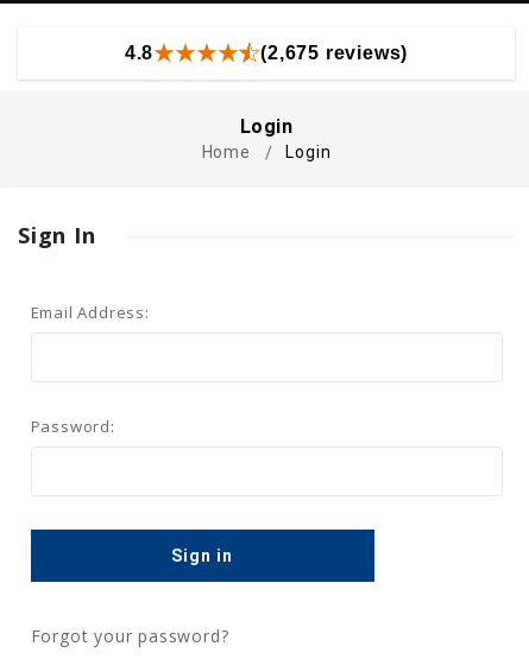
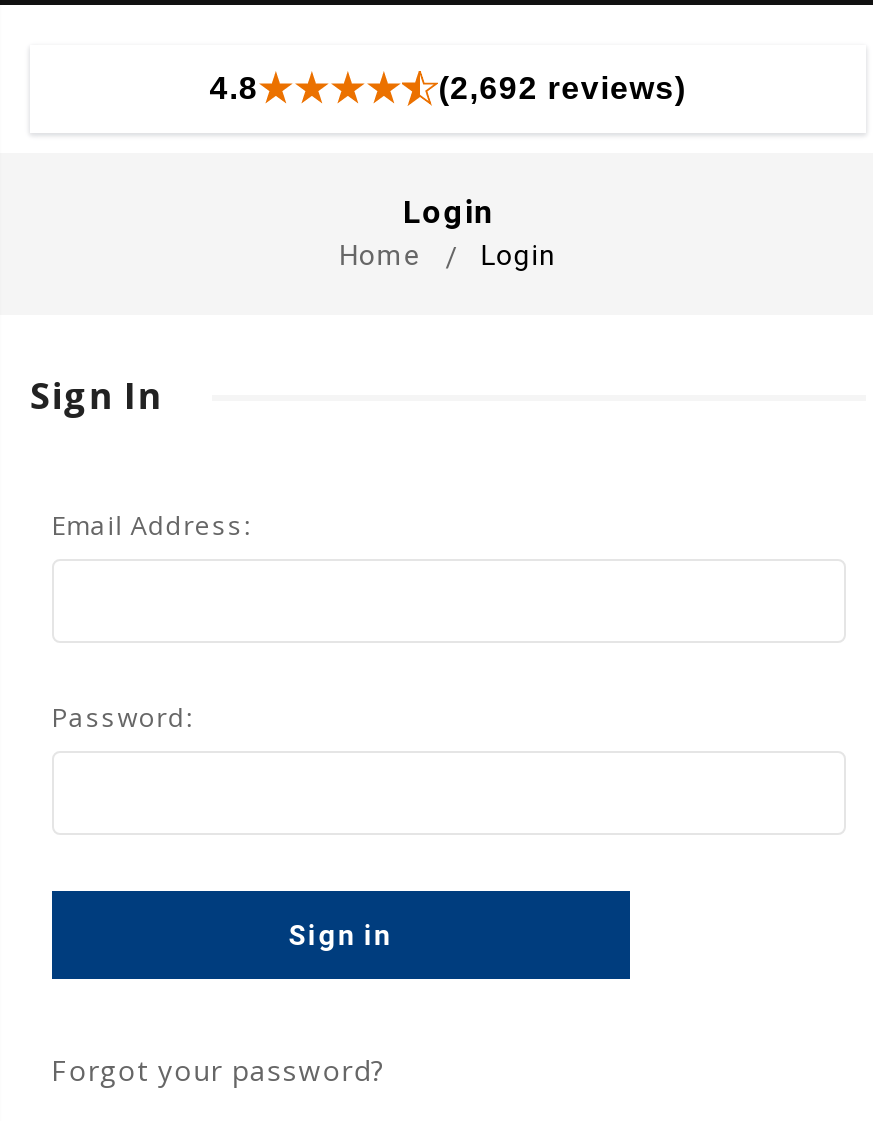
- (2,675 reviews)
+ (2,692 reviews)
